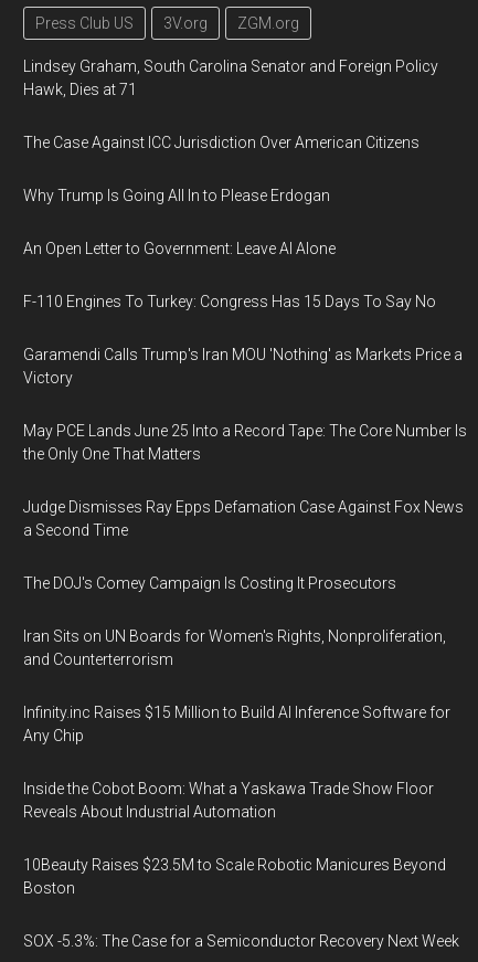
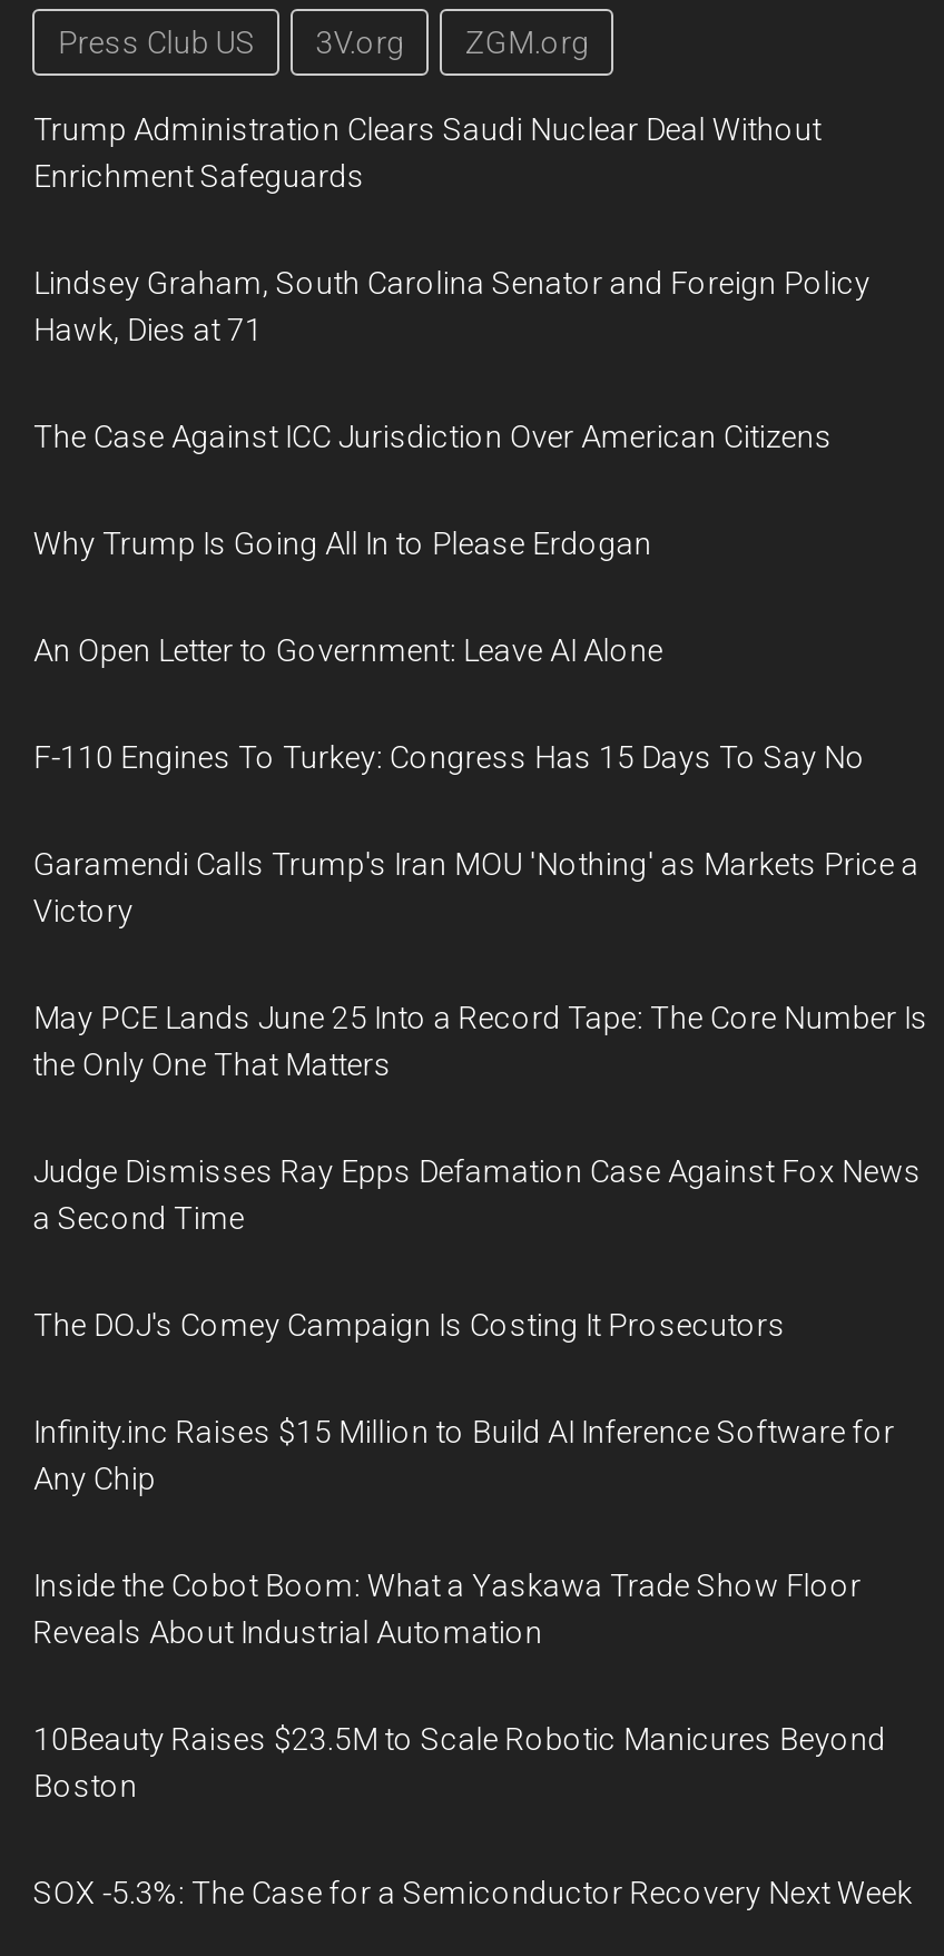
+ Trump Administration Clears Saudi Nuclear Deal Without
+ Enrichment Safeguards

moved down: Lindsey Graham, South Carolina Senator and Foreign Policy | Hawk, Dies at 71 | The Case Against ICC Jurisdiction Over American Citizens | ... | a Second Time | The DOJ's Comey Campaign Is Costing It Prosecutors

- Iran Sits on UN Boards for Women's Rights, Nonproliferation,
- and Counterterrorism
